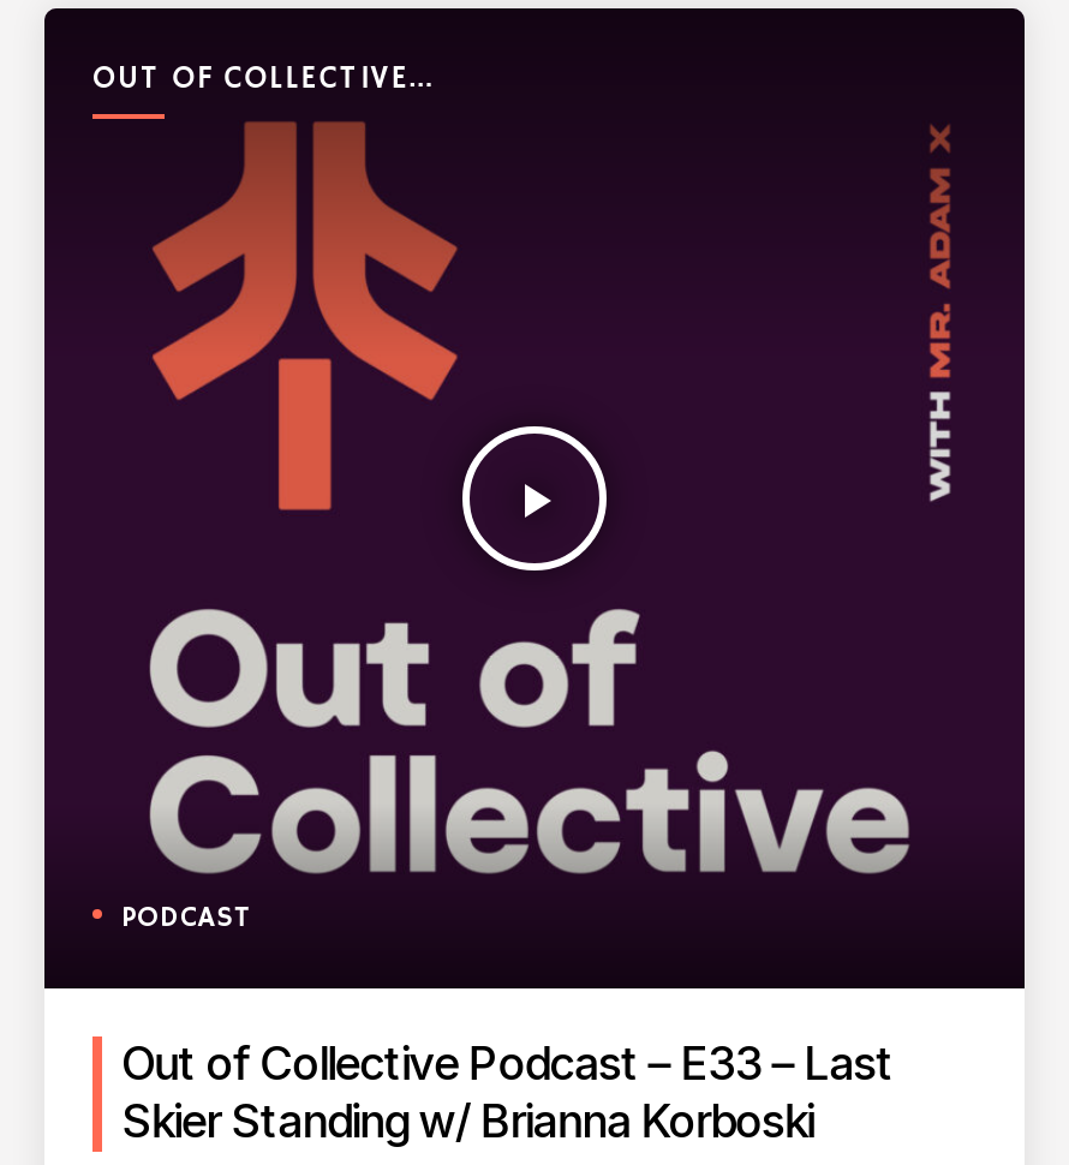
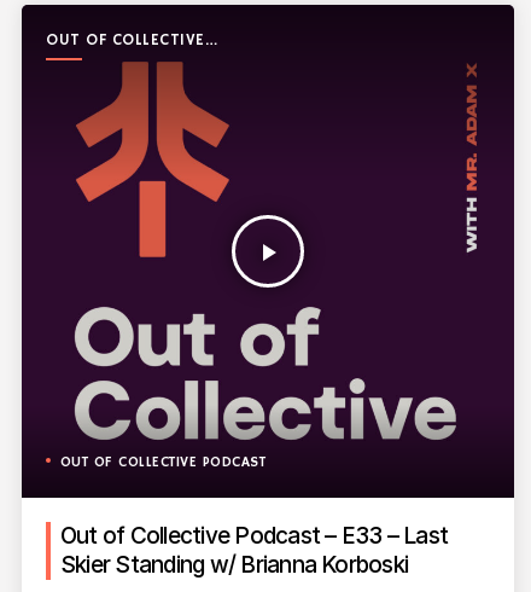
- PODCAST
+ OUT OF COLLECTIVE PODCAST
